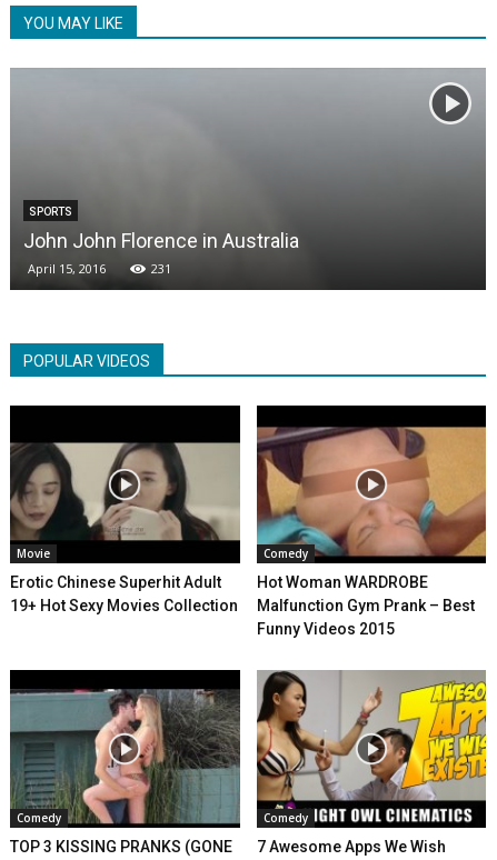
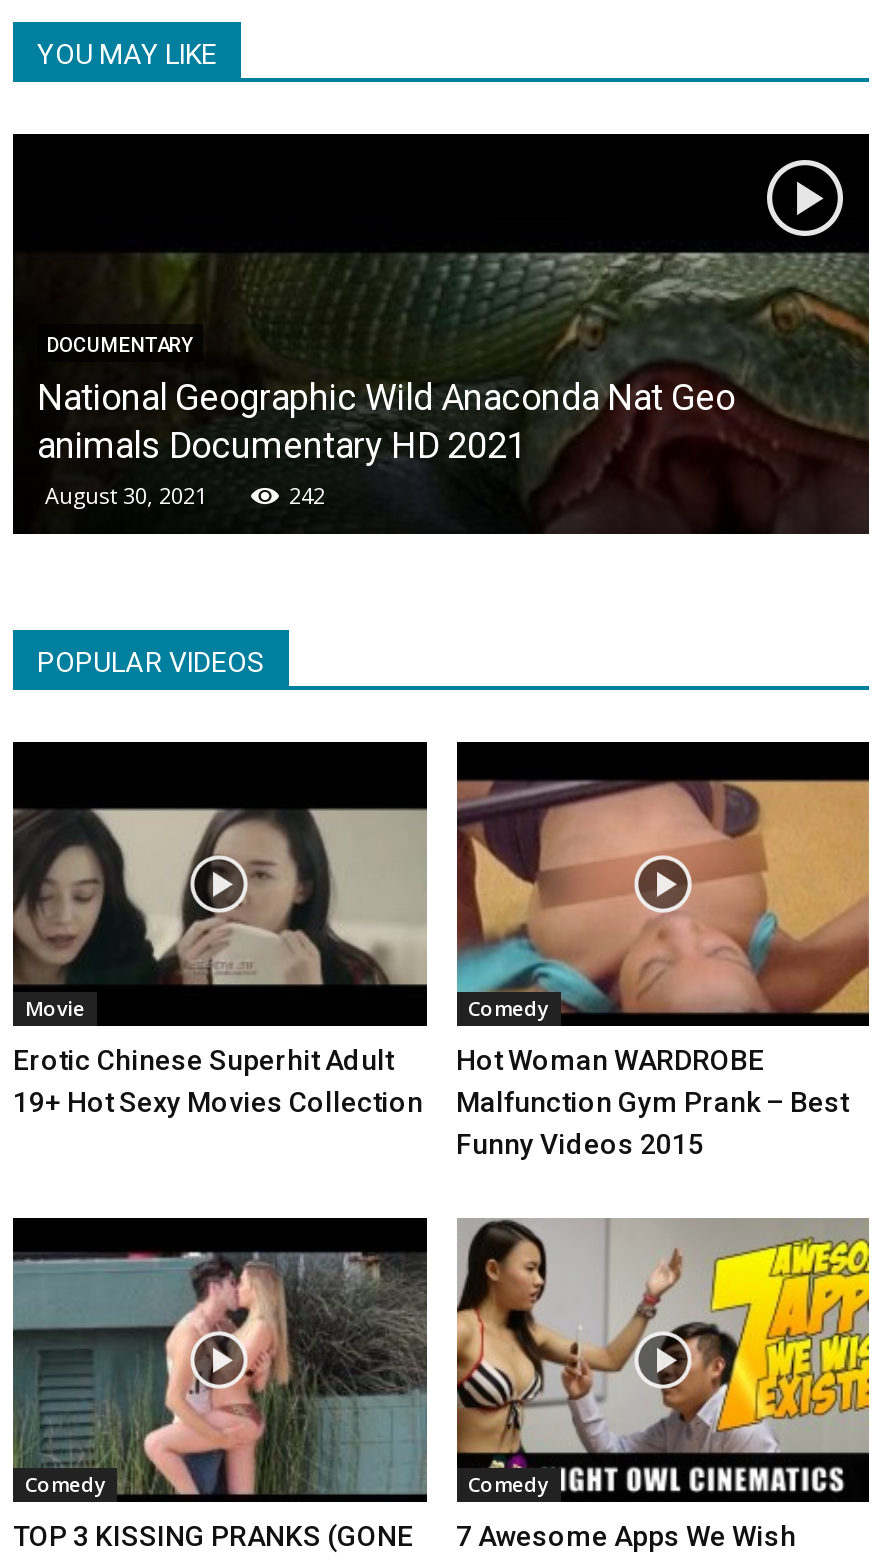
- [image]
- SPORTS
+ [image]
+ DOCUMENTARY

- John John Florence in Australia
- April 15, 2016
- 231
+ National Geographic Wild Anaconda Nat Geo
+ animals Documentary HD 2021
+ August 30, 2021
+ 242
